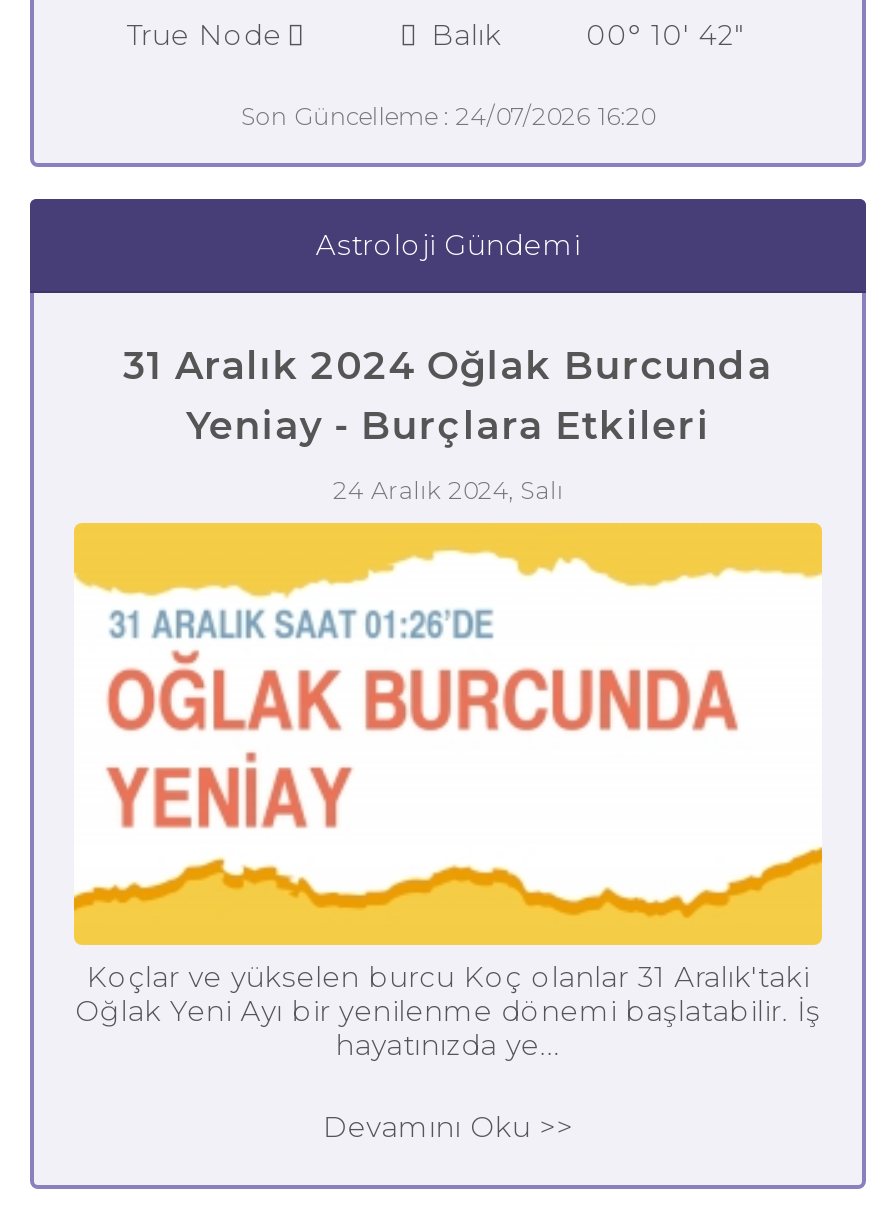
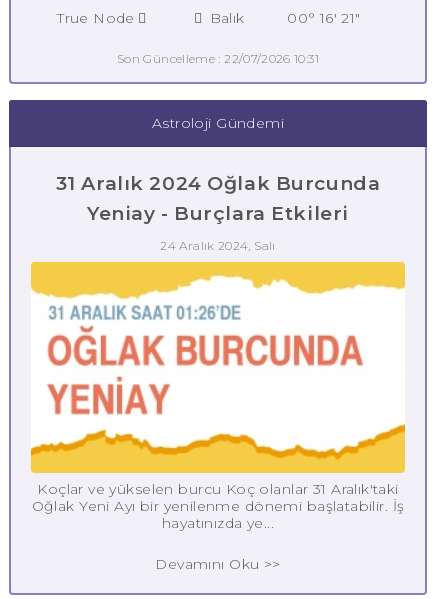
- 00° 10' 42"
+ 00° 16' 21"

- Son Güncelleme : 24/07/2026 16:20
+ Son Güncelleme : 22/07/2026 10:31
